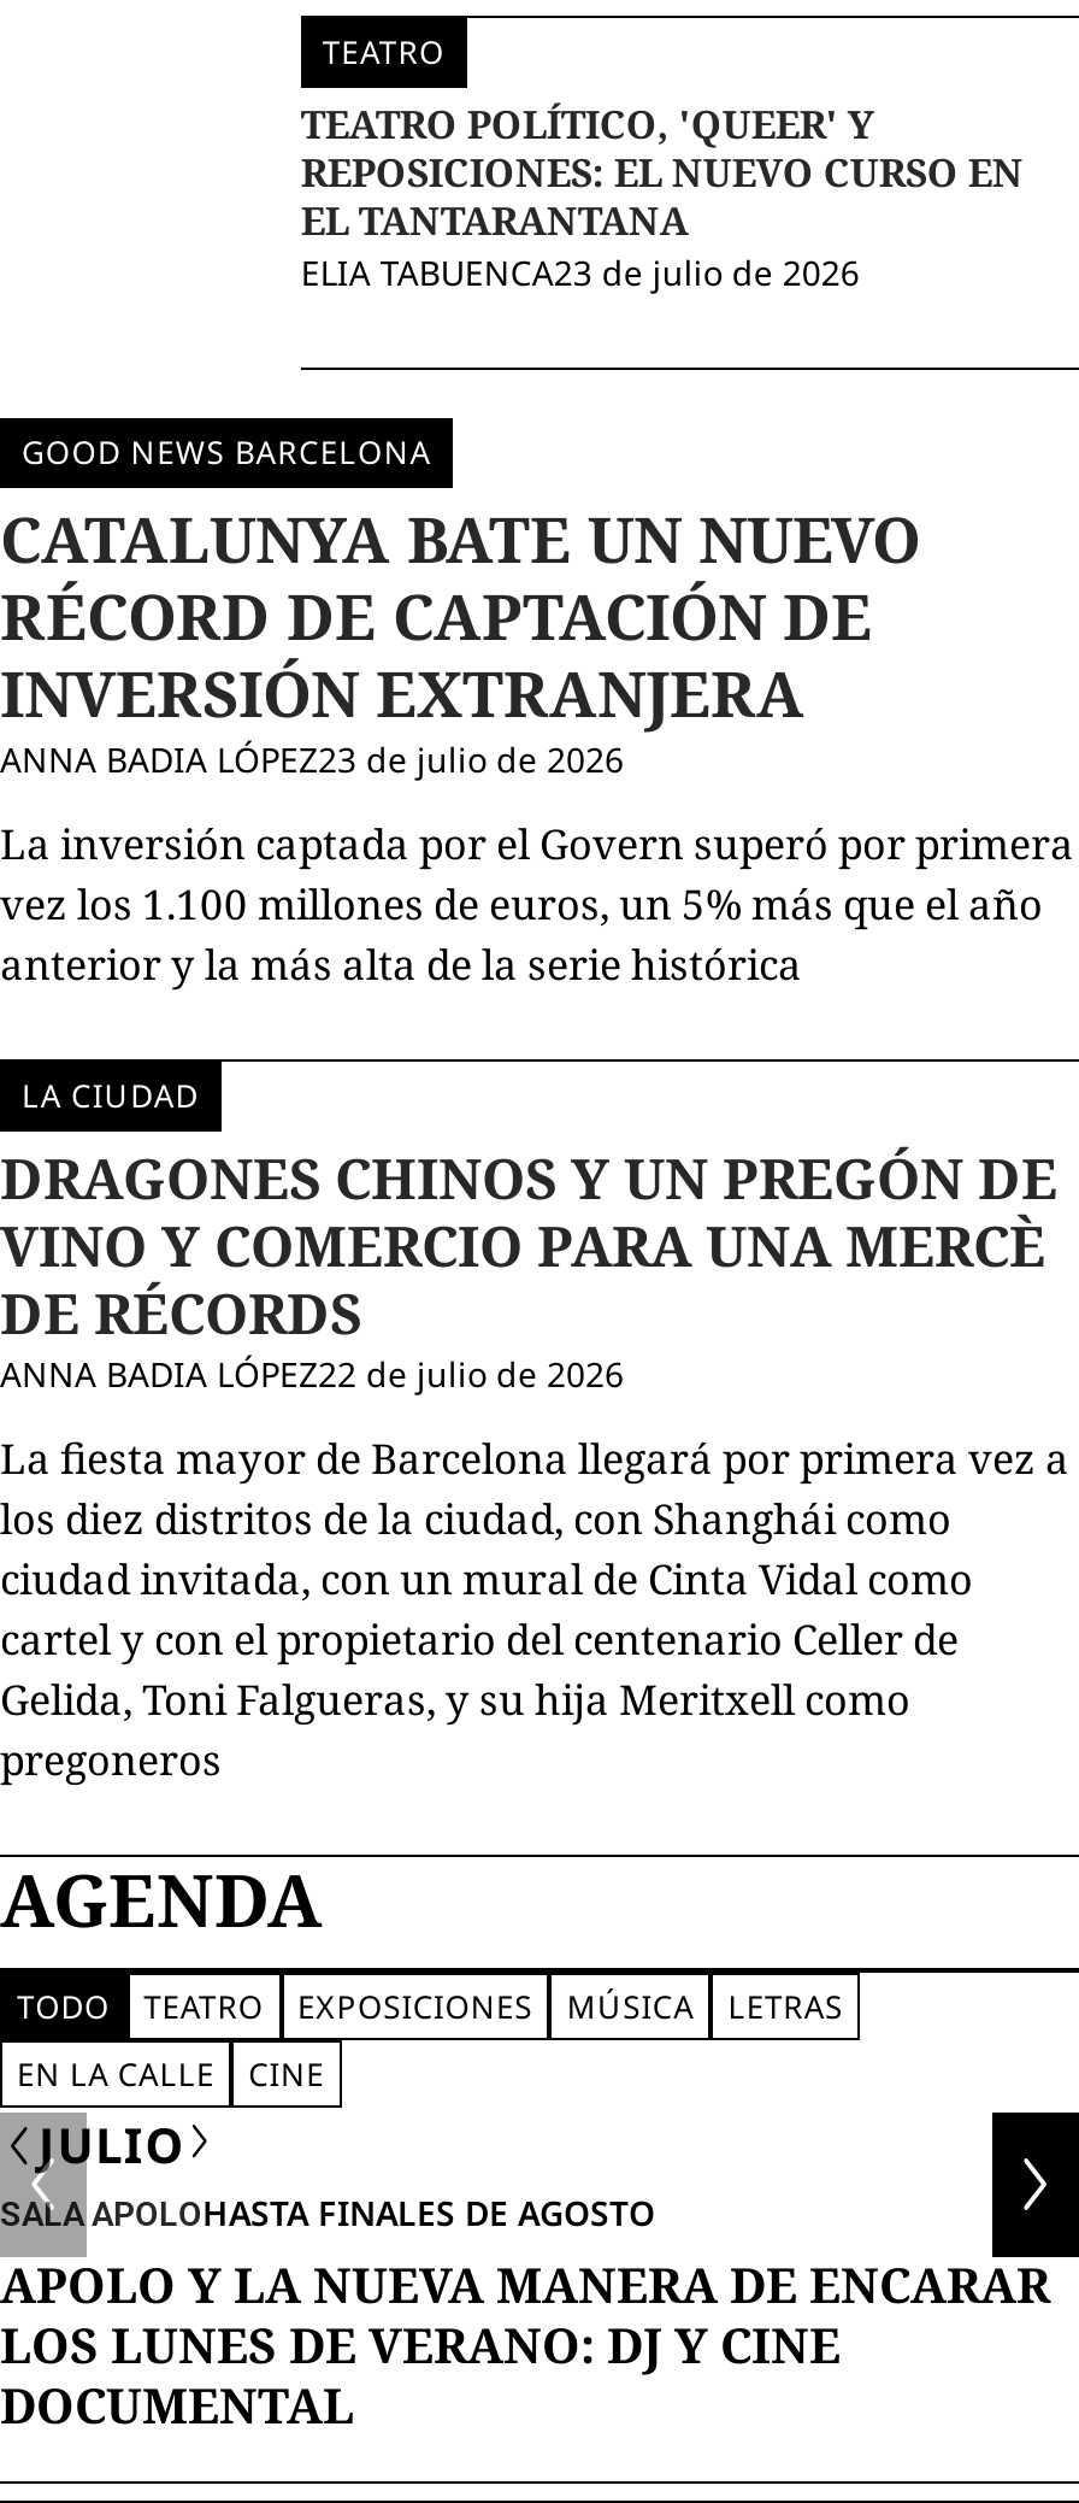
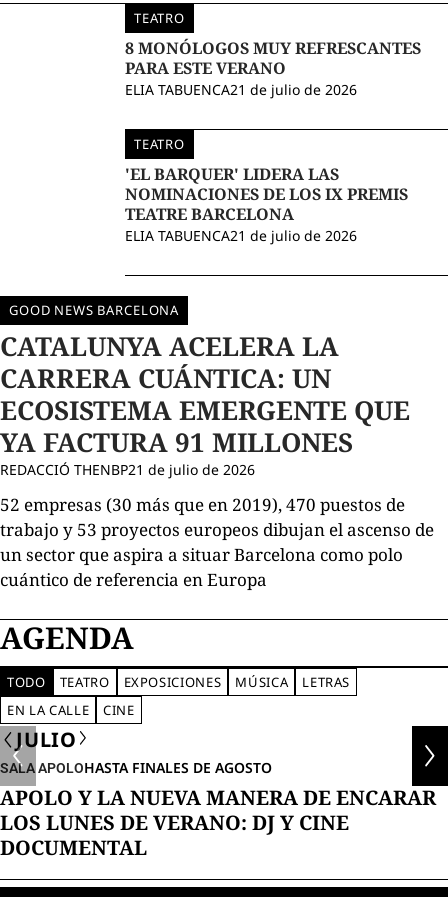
- TEATRO POLÍTICO, 'QUEER' Y
- REPOSICIONES: EL NUEVO CURSO EN
- EL TANTARANTANA
- ELIA TABUENCA23 de julio de 2026
+ 8 MONÓLOGOS MUY REFRESCANTES
+ PARA ESTE VERANO
+ ELIA TABUENCA21 de julio de 2026
+ TEATRO
+ 'EL BARQUER' LIDERA LAS
+ NOMINACIONES DE LOS IX PREMIS
+ TEATRE BARCELONA
+ ELIA TABUENCA21 de julio de 2026

moved down: GOOD NEWS BARCELONA

- CATALUNYA BATE UN NUEVO
- RÉCORD DE CAPTACIÓN DE
- INVERSIÓN EXTRANJERA
- ANNA BADIA LÓPEZ23 de julio de 2026
- La inversión captada por el Govern superó por primera
- vez los 1.100 millones de euros, un 5% más que el año
- anterior y la más alta de la serie histórica
- LA CIUDAD
- DRAGONES CHINOS Y UN PREGÓN DE
- VINO Y COMERCIO PARA UNA MERCÈ
- DE RÉCORDS
- ANNA BADIA LÓPEZ22 de julio de 2026
- La fiesta mayor de Barcelona llegará por primera vez a
- los diez distritos de la ciudad, con Shanghái como
- ciudad invitada, con un mural de Cinta Vidal como
- cartel y con el propietario del centenario Celler de
- Gelida, Toni Falgueras, y su hija Meritxell como
- pregoneros
+ CATALUNYA ACELERA LA
+ CARRERA CUÁNTICA: UN
+ ECOSISTEMA EMERGENTE QUE
+ YA FACTURA 91 MILLONES
+ REDACCIÓ THENBP21 de julio de 2026
+ 52 empresas (30 más que en 2019), 470 puestos de
+ trabajo y 53 proyectos europeos dibujan el ascenso de
+ un sector que aspira a situar Barcelona como polo
+ cuántico de referencia en Europa
